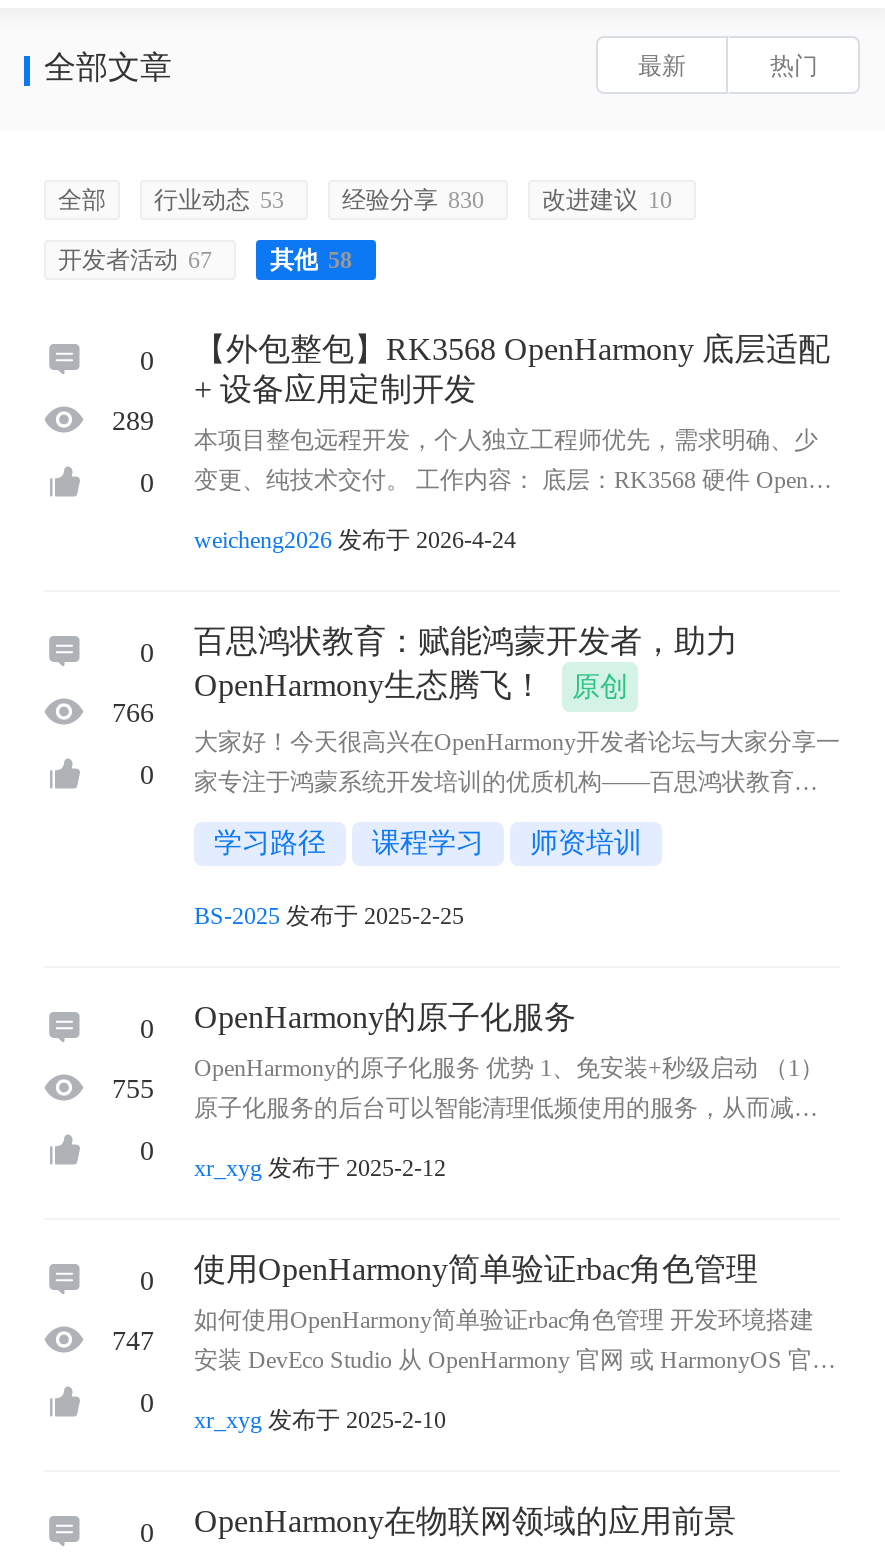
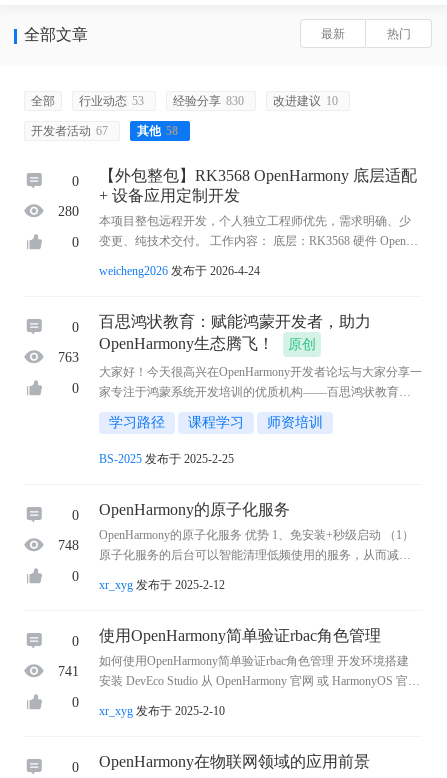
- 289
+ 280

- 766
+ 763

- 755
+ 748

- 747
+ 741
